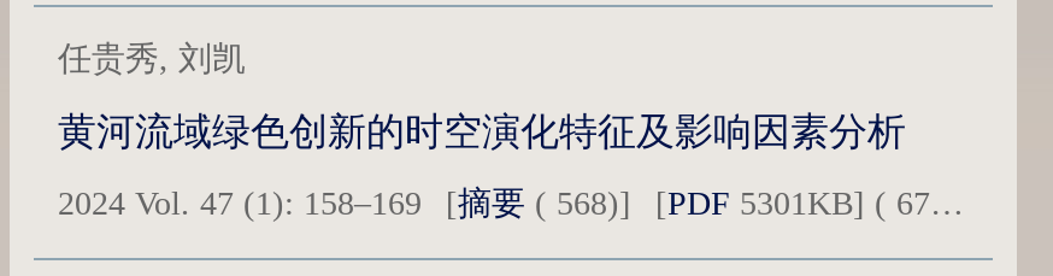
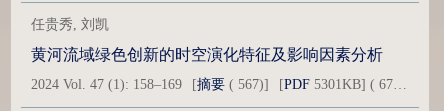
- [摘要( 568)]
+ [摘要( 567)]
